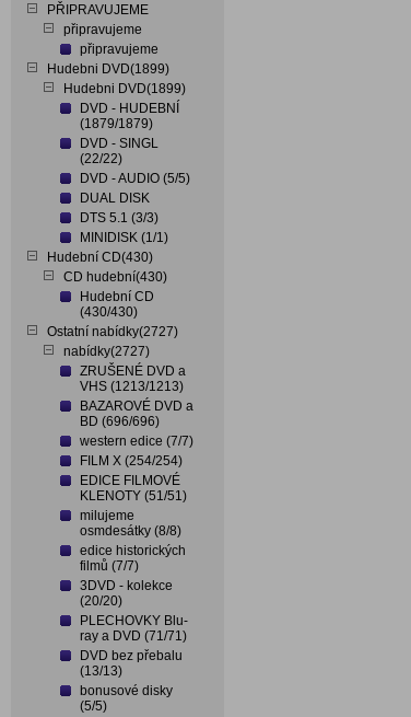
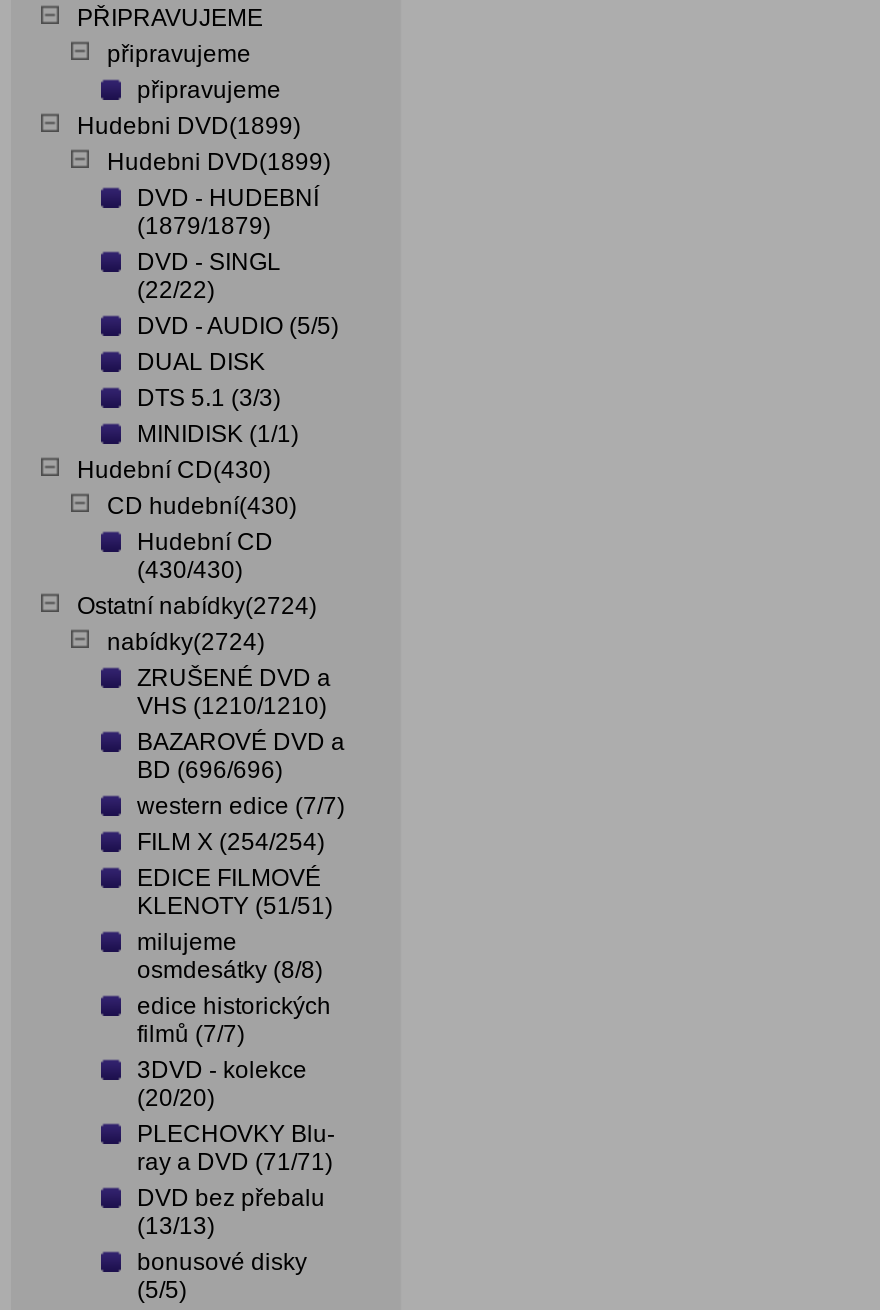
- Ostatní nabídky(2727)
- nabídky(2727)
+ Ostatní nabídky(2724)
+ nabídky(2724)

- VHS (1213/1213)
+ VHS (1210/1210)
